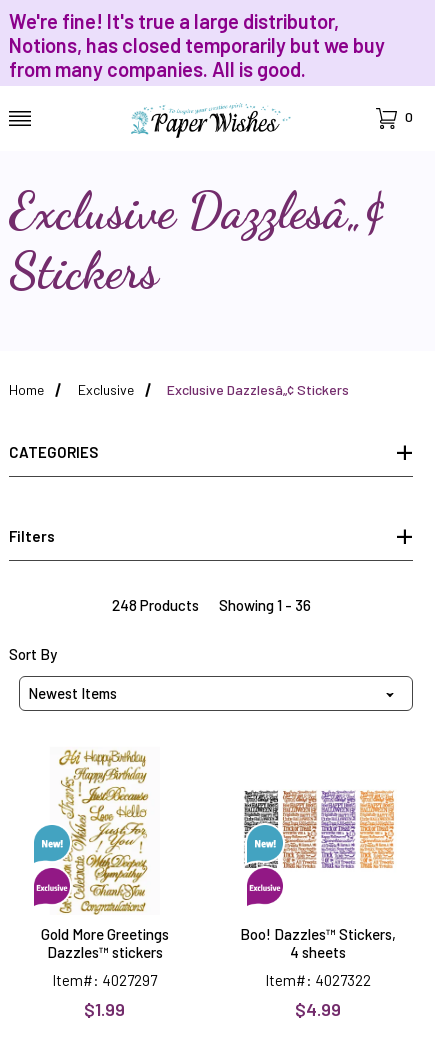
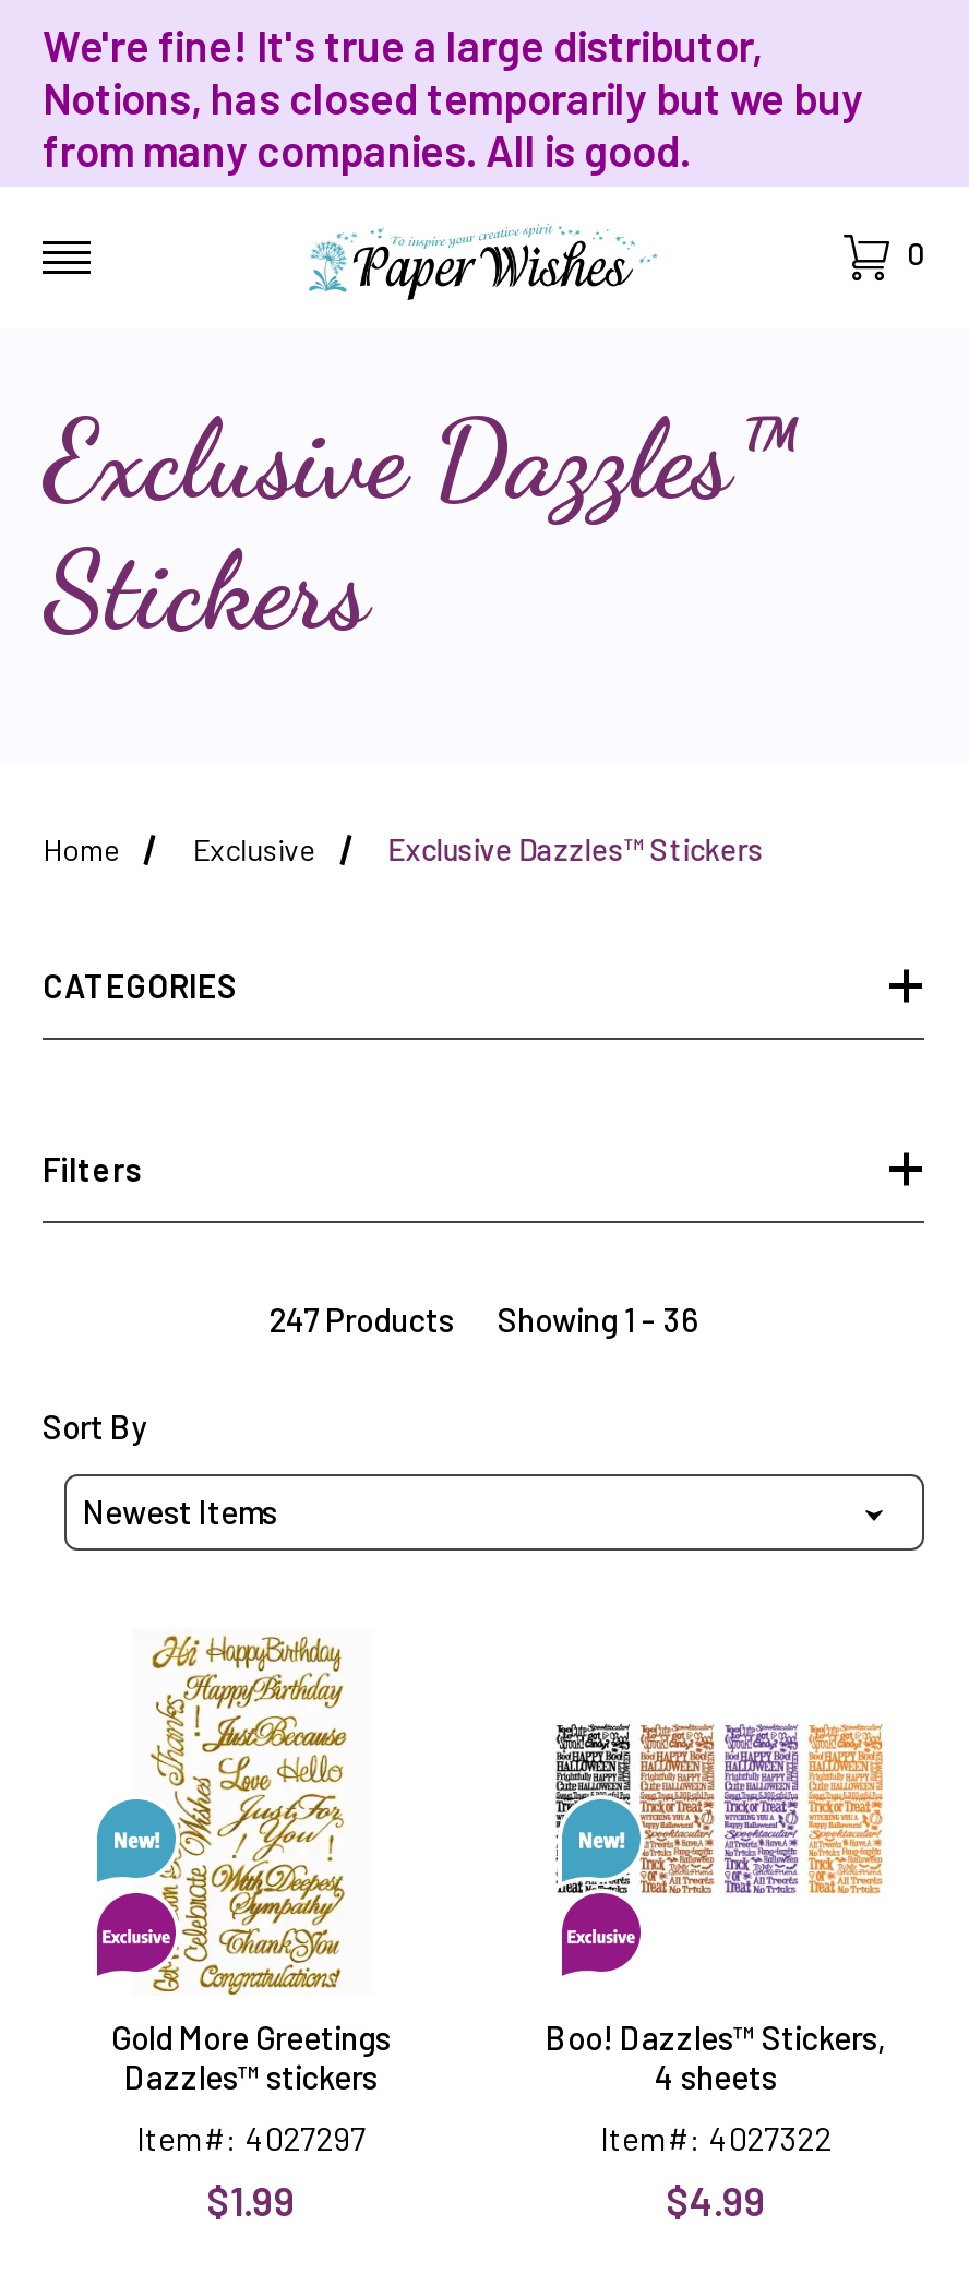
- Exclusive Dazzlesâ„¢
+ Exclusive Dazzles™

- Exclusive Dazzlesâ„¢ Stickers
+ Exclusive Dazzles™ Stickers

- 248 Products Showing 1 - 36
+ 247 Products Showing 1 - 36
